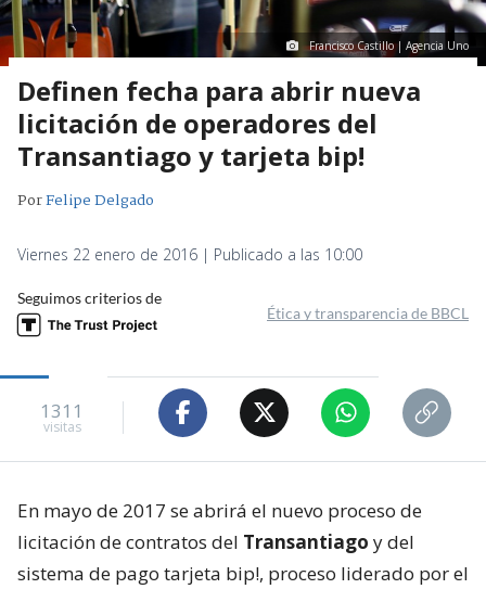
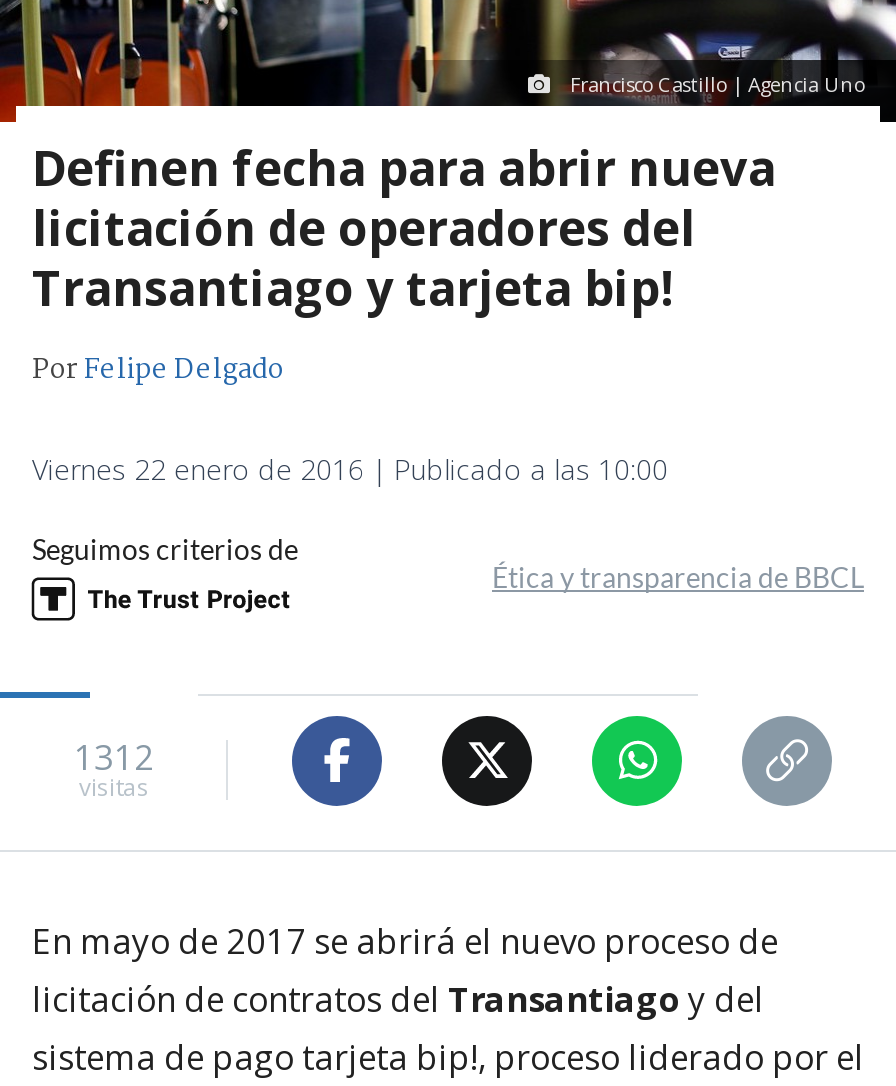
- 1311
+ 1312
